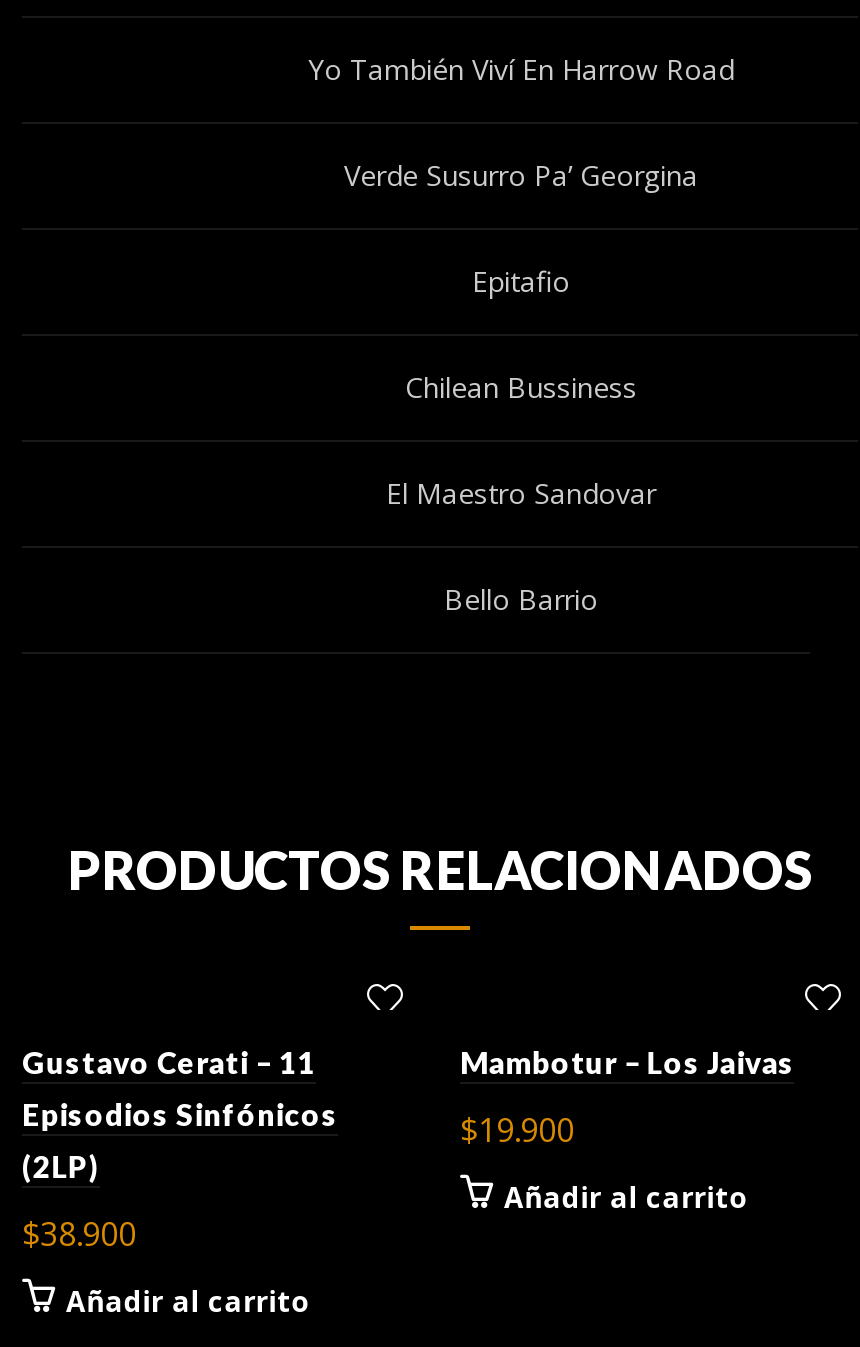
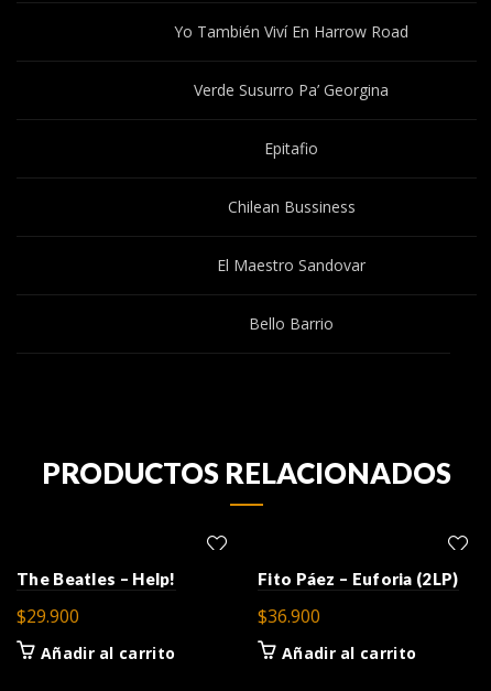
- Gustavo Cerati – 11
- Episodios Sinfónicos
- (2LP)
+ The Beatles – Help!

- Mambotur – Los Jaivas
+ Fito Páez – Euforia (2LP)

- $19.900
+ $36.900

- $38.900
+ $29.900
